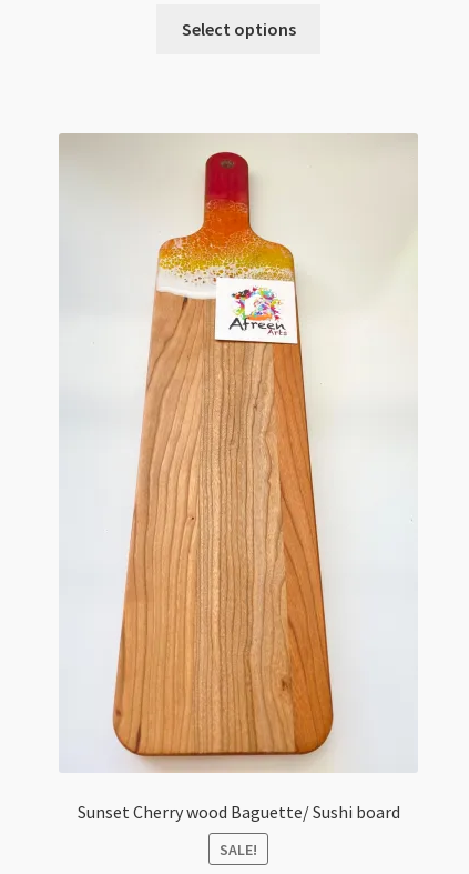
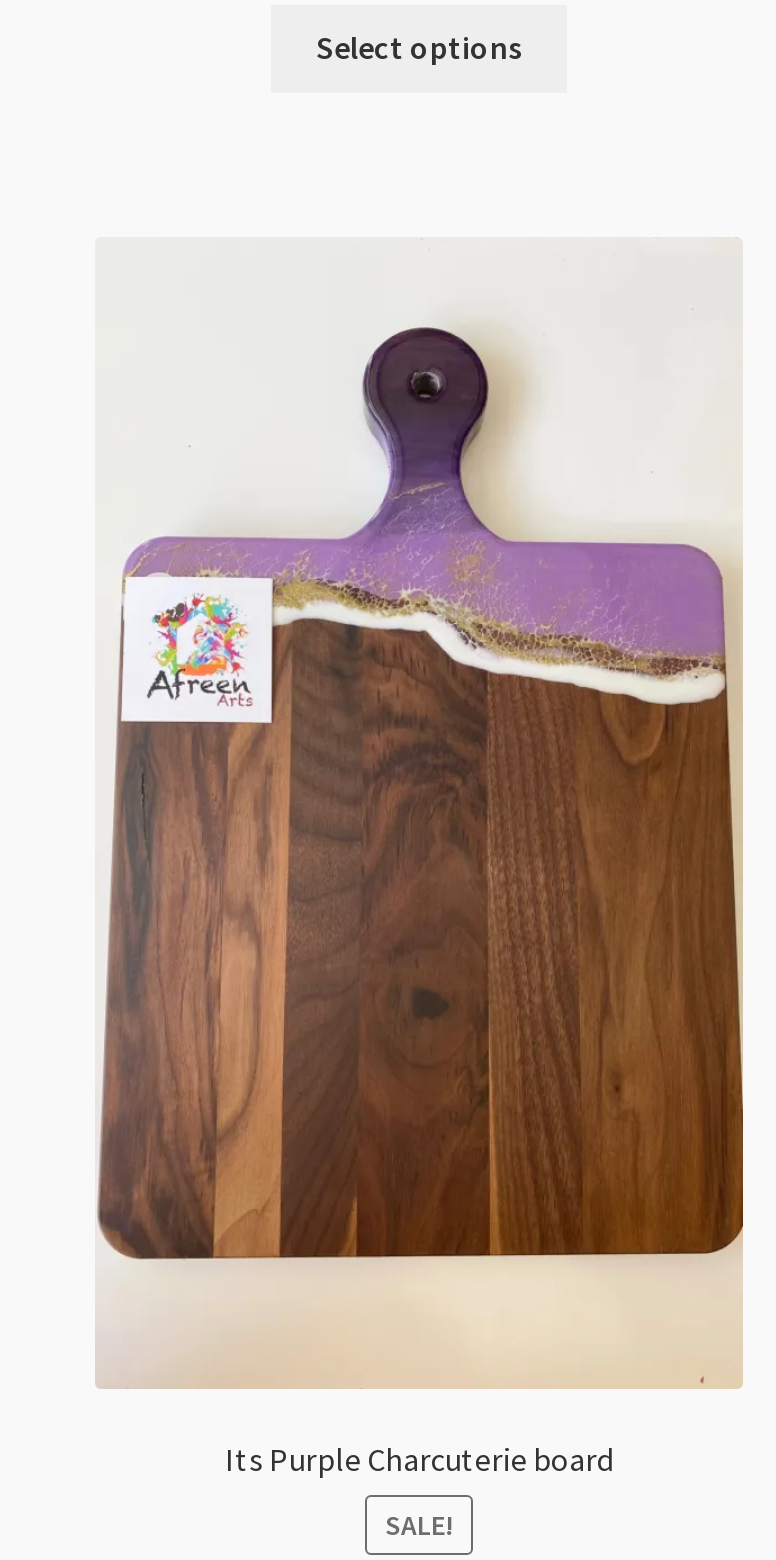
- [image]
- Sunset Cherry wood Baguette/ Sushi board
+ [image]
+ Its Purple Charcuterie board
